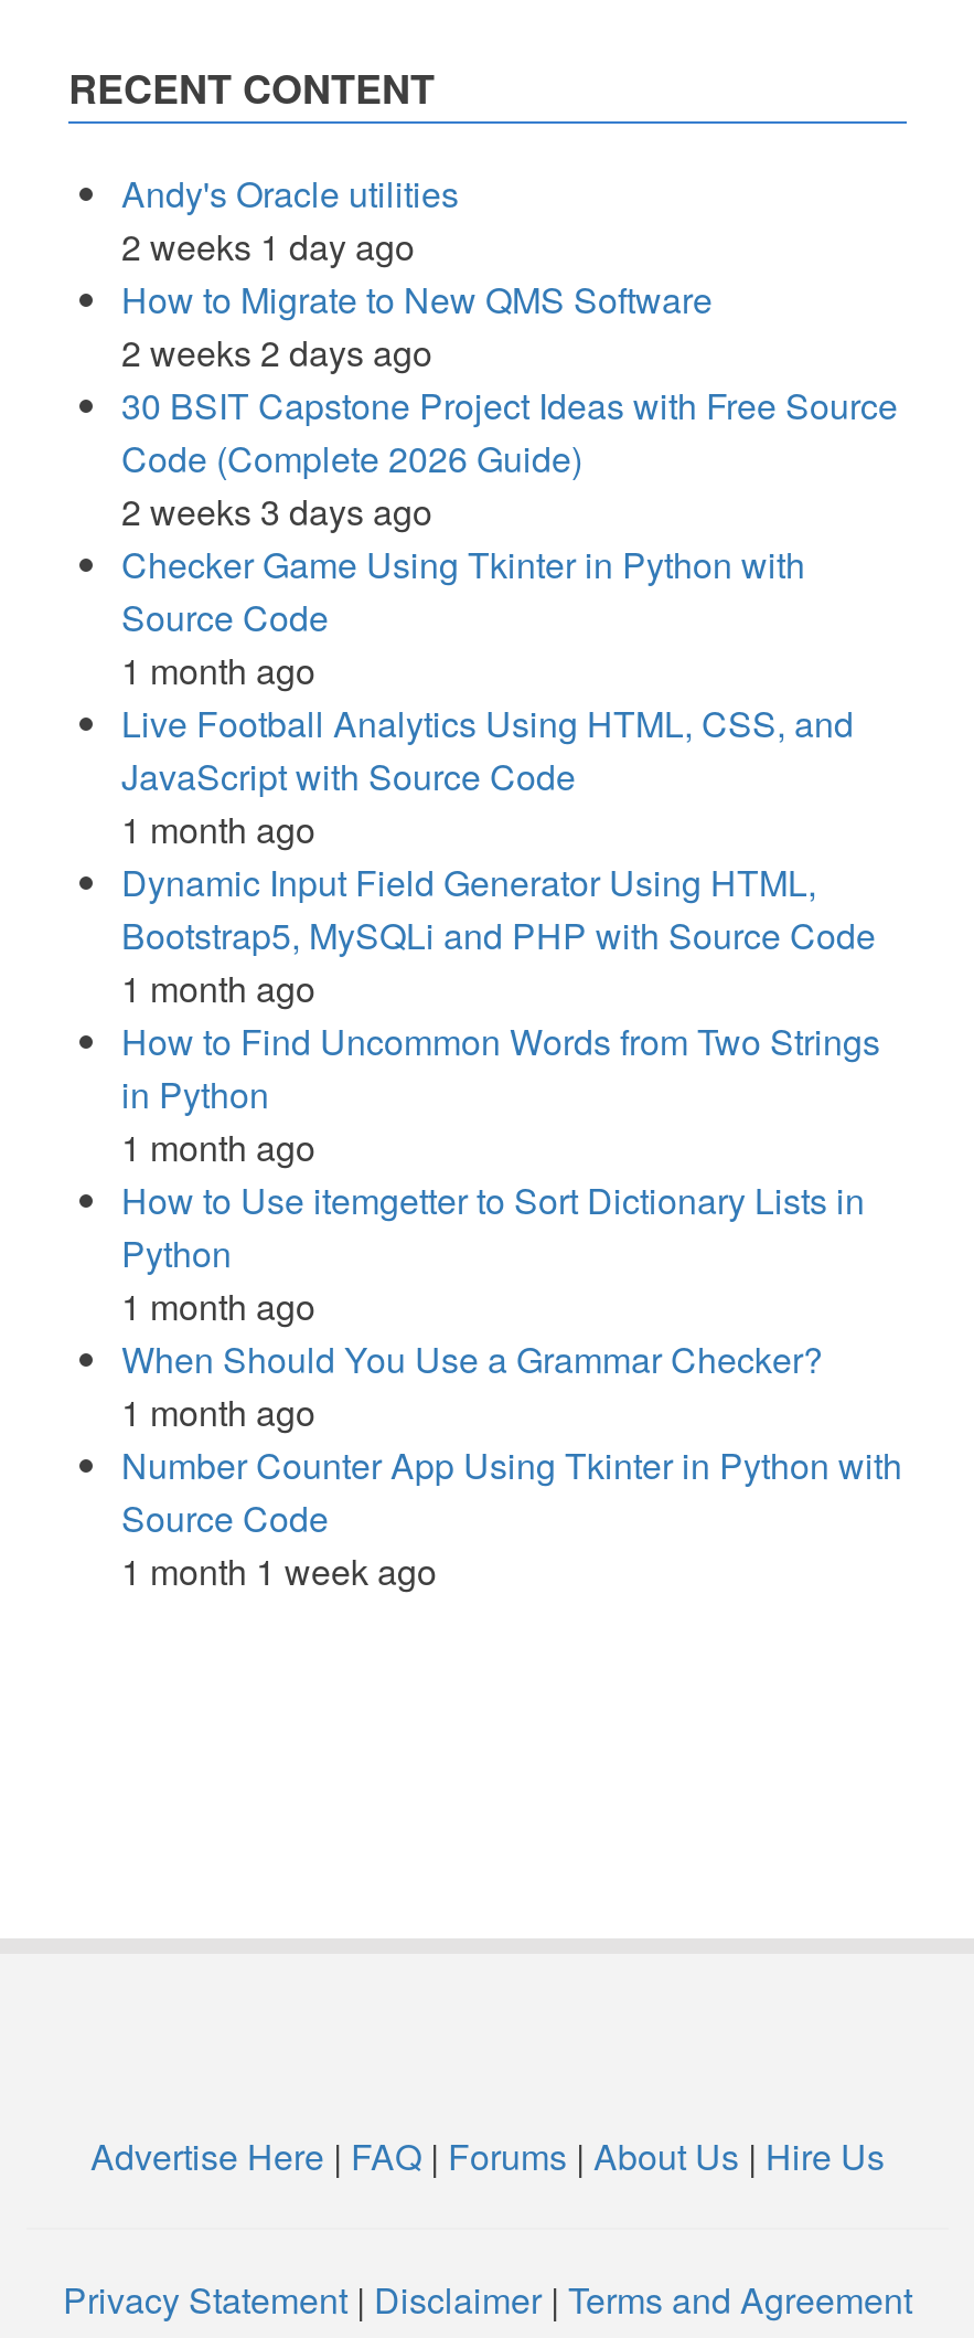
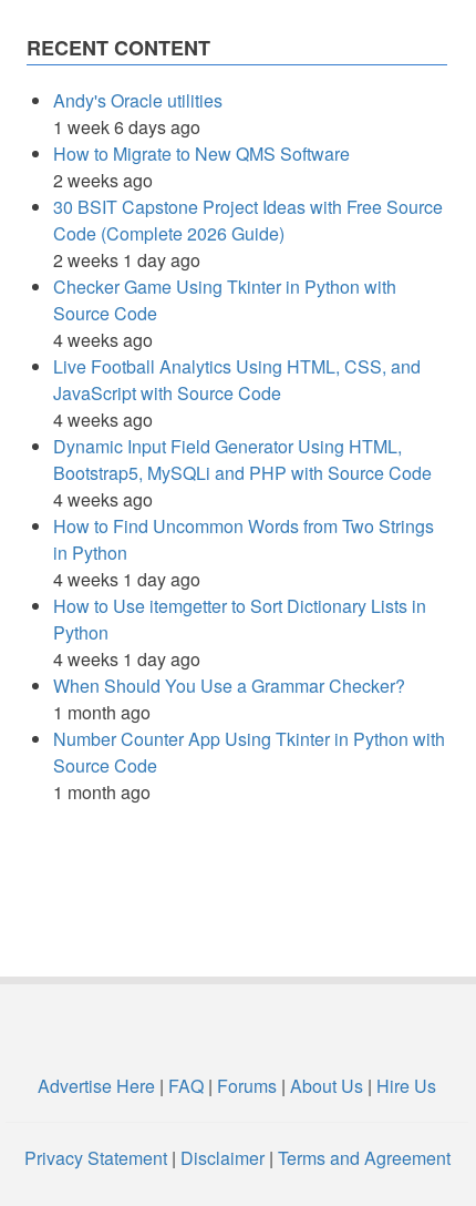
- 2 weeks 1 day ago
+ 1 week 6 days ago

- 2 weeks 2 days ago
+ 2 weeks ago

- 2 weeks 3 days ago
+ 2 weeks 1 day ago

- 1 month ago
+ 4 weeks ago

- 1 month ago
+ 4 weeks ago

- 1 month ago
+ 4 weeks ago

- 1 month ago
+ 4 weeks 1 day ago

- 1 month ago
+ 4 weeks 1 day ago

- 1 month 1 week ago
+ 1 month ago
